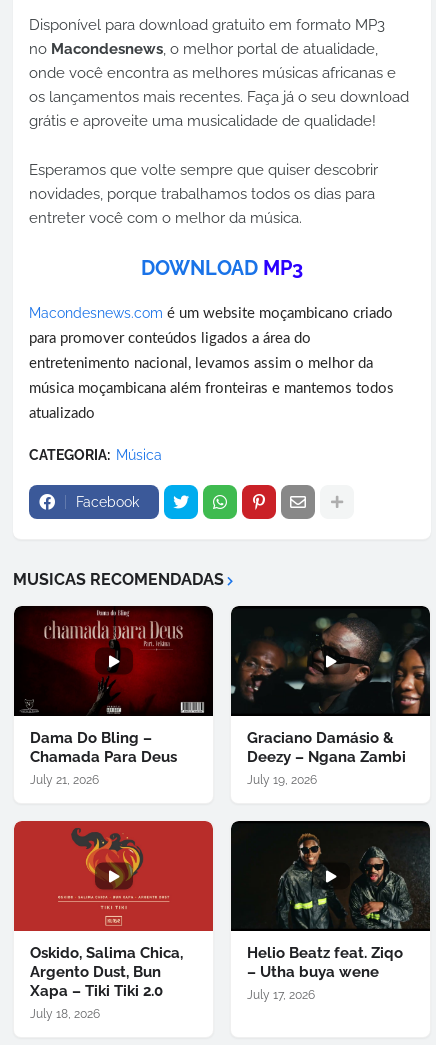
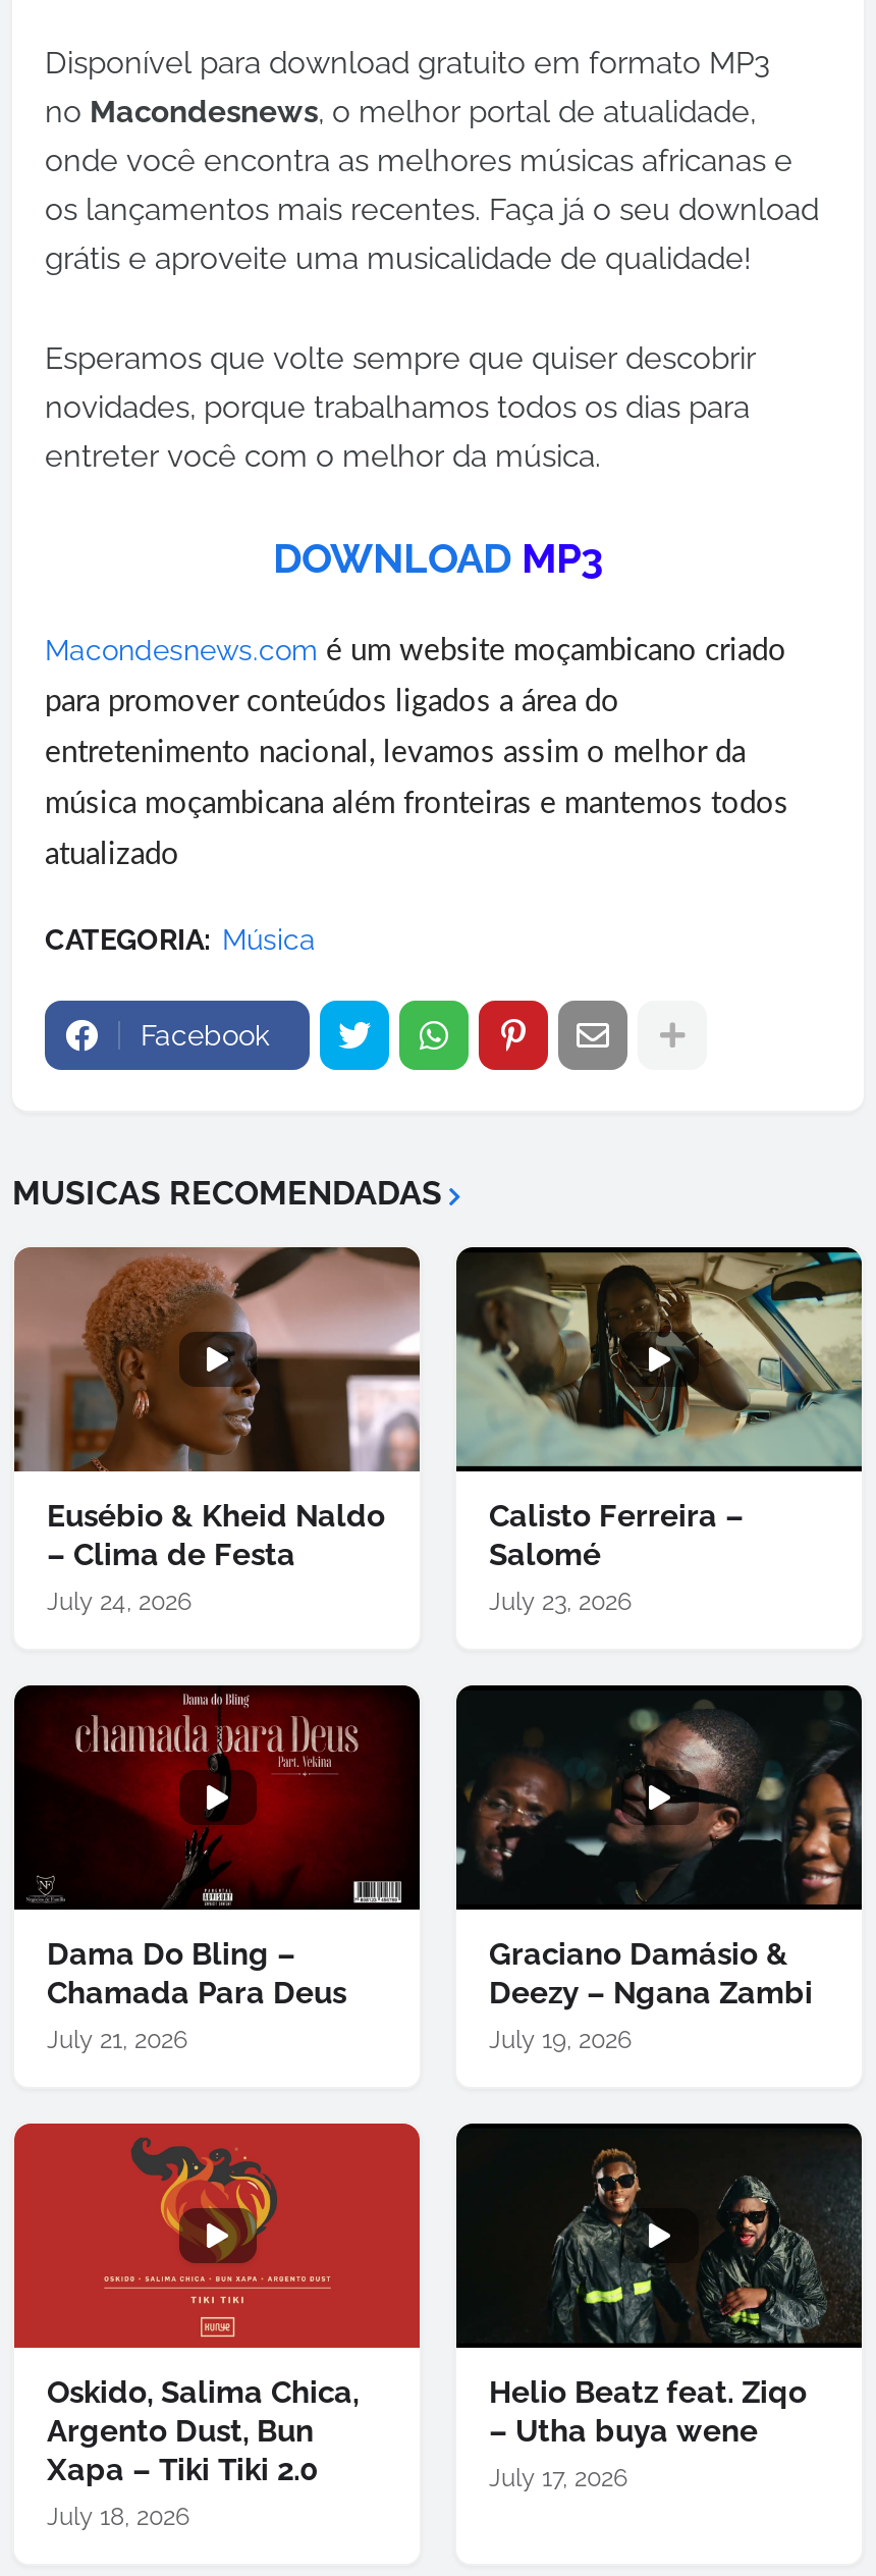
+ [image]
+ Eusébio & Kheid Naldo
+ – Clima de Festa
+ July 24, 2026

+ [image]
+ Calisto Ferreira –
+ Salomé
+ July 23, 2026
